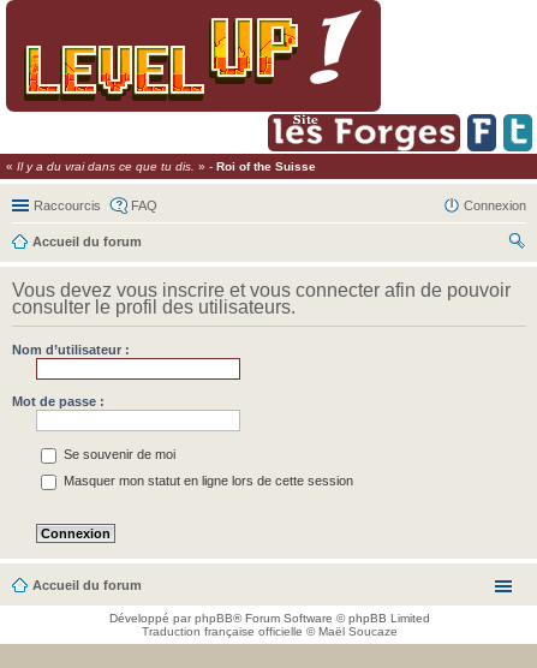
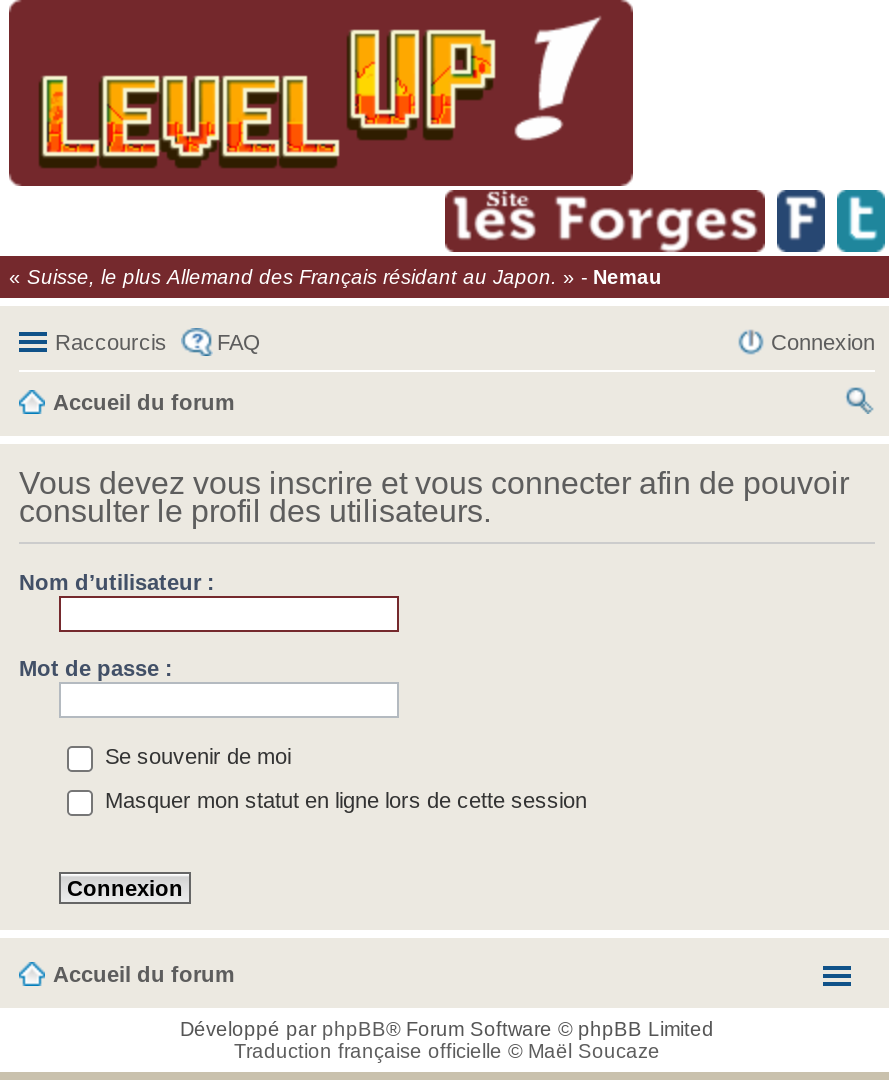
- «Il y a du vrai dans ce que tu dis.» - Roi of the Suisse
+ «Suisse, le plus Allemand des Français résidant au Japon.» - Nemau
